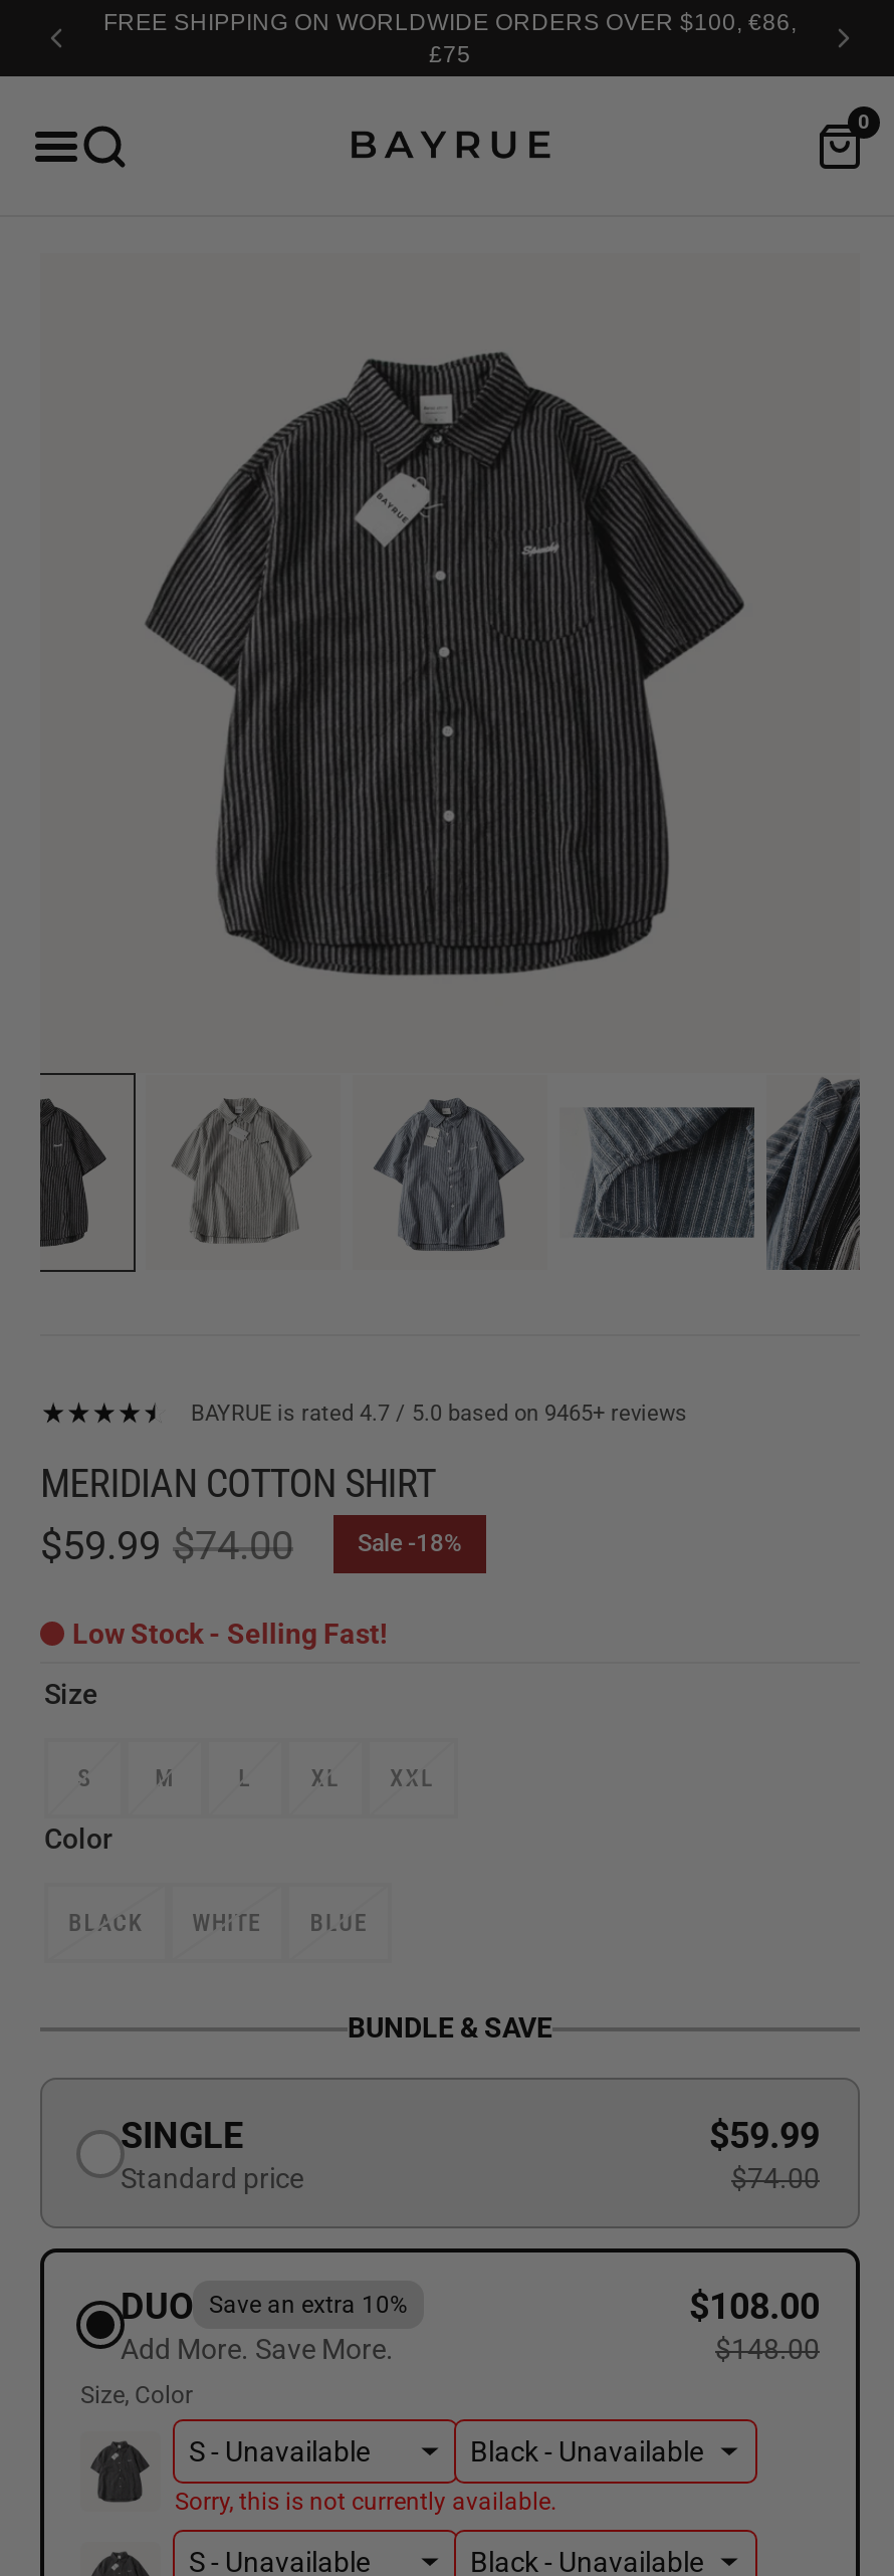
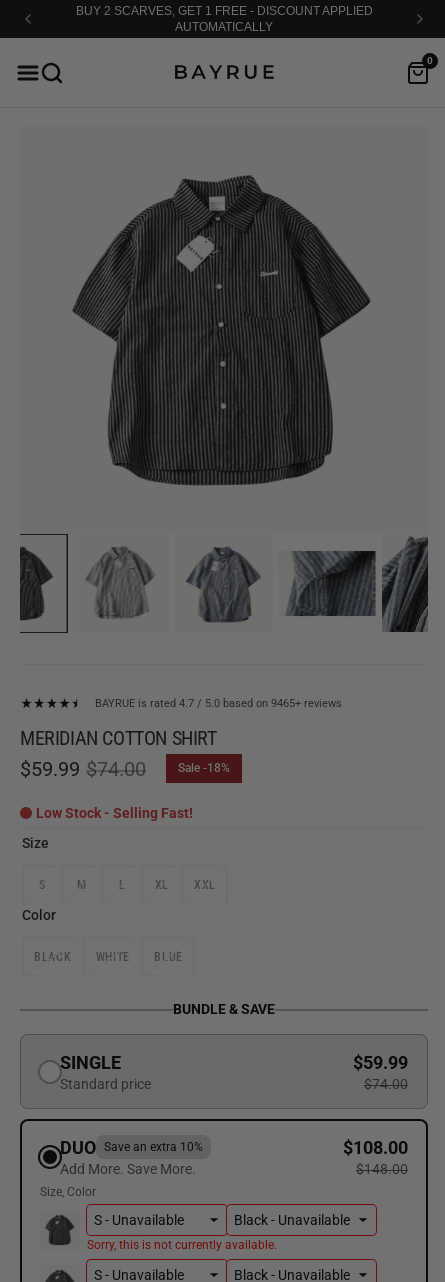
- FREE SHIPPING ON WORLDWIDE ORDERS OVER $100, €86,
- £75
+ BUY 2 SCARVES, GET 1 FREE - DISCOUNT APPLIED
+ AUTOMATICALLY
